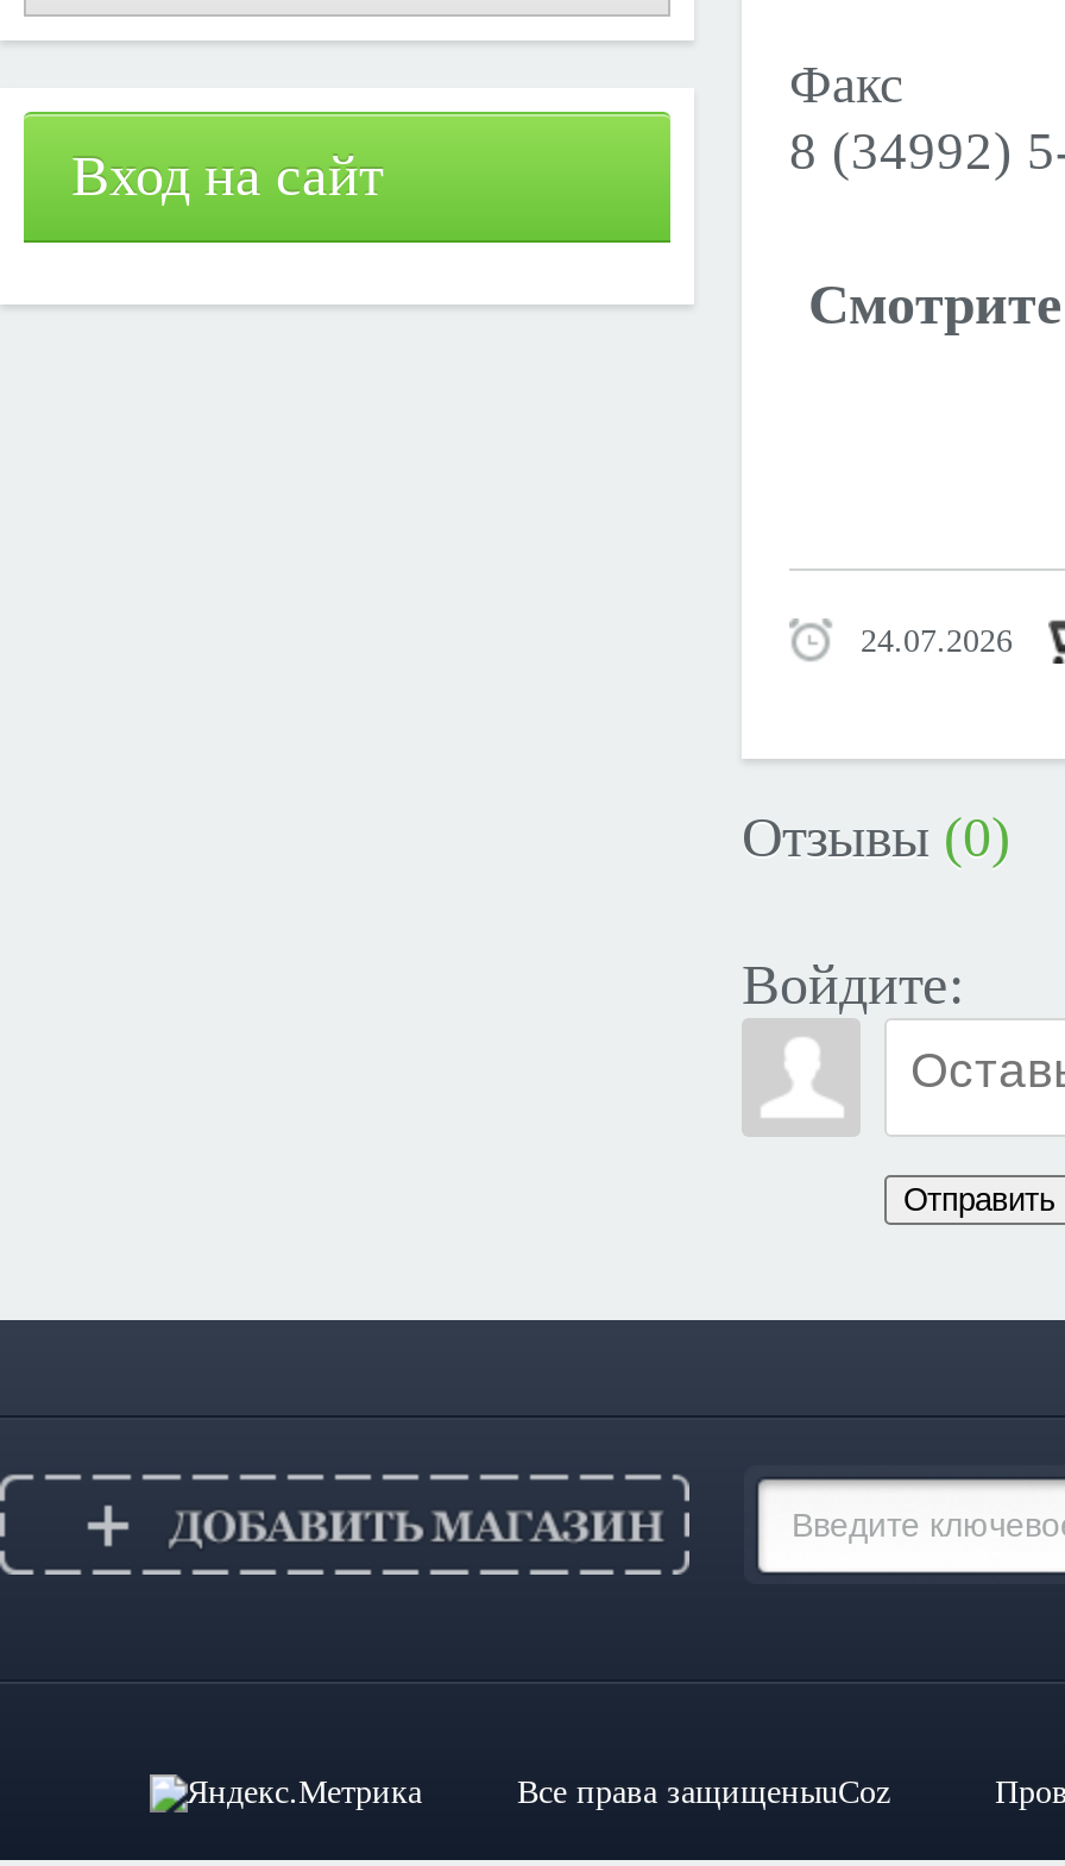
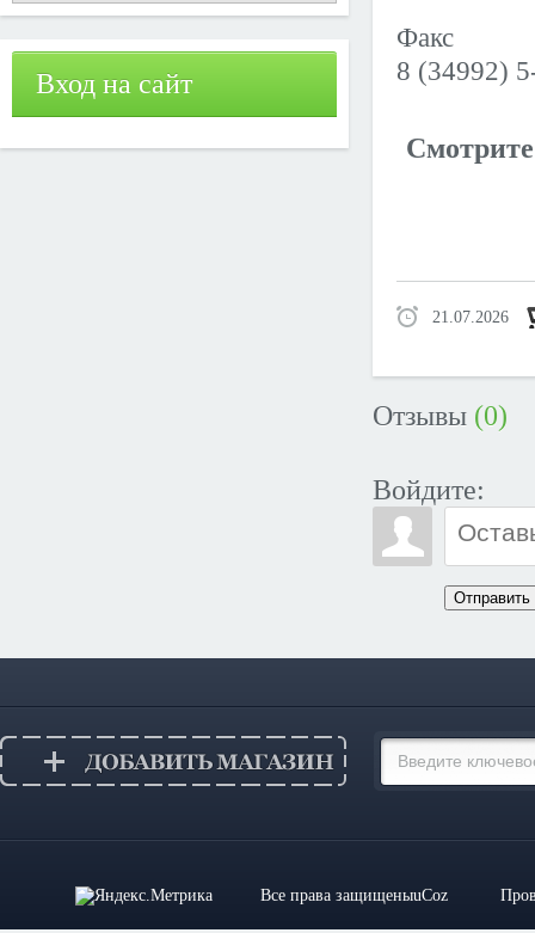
- 24.07.2026
+ 21.07.2026
